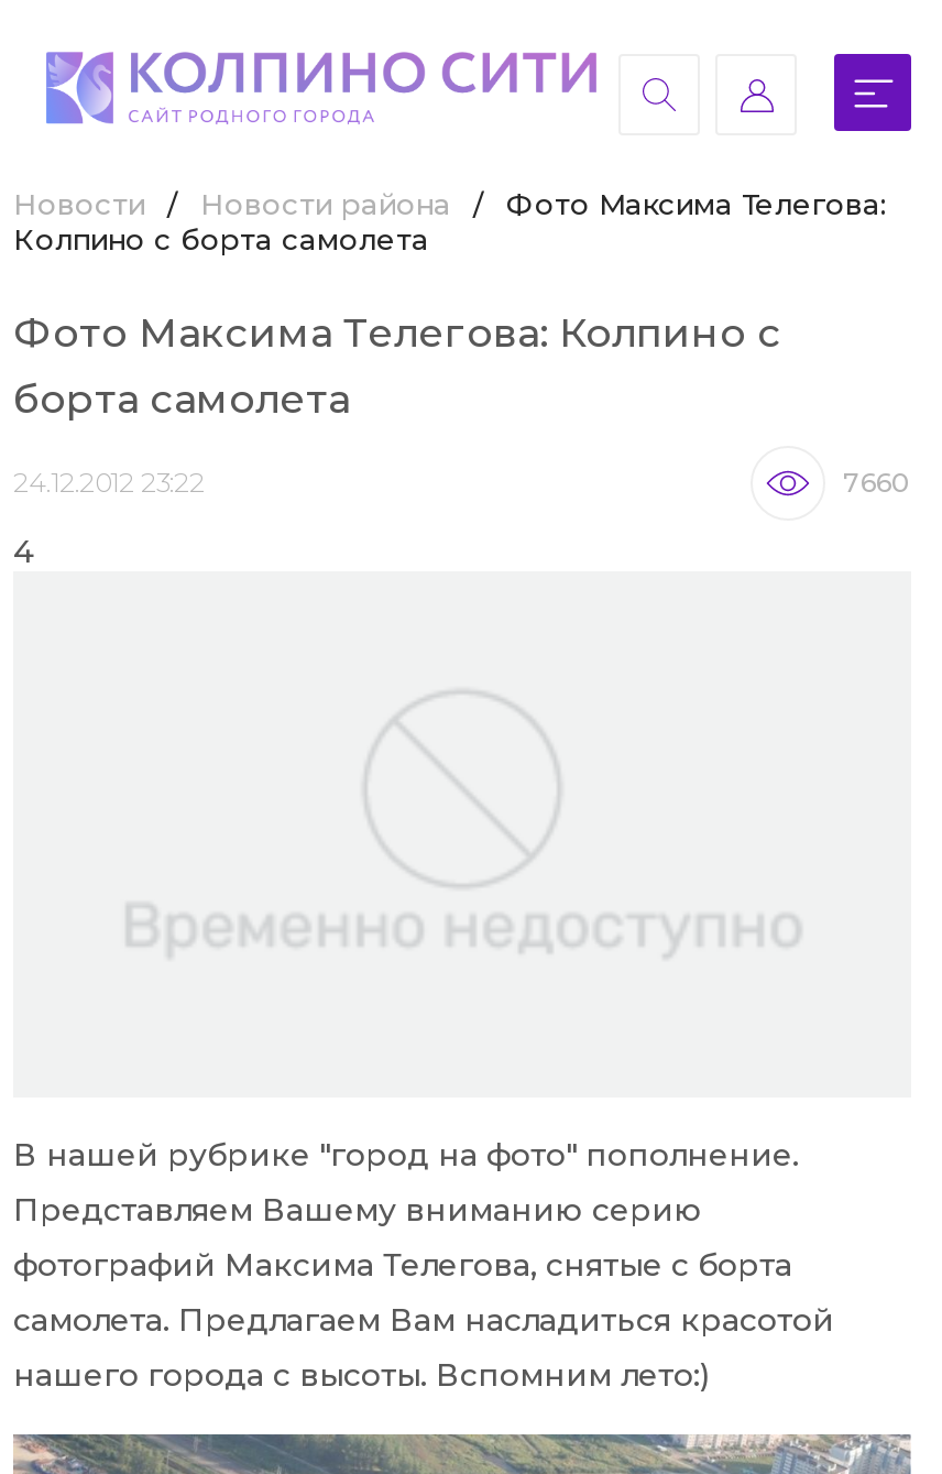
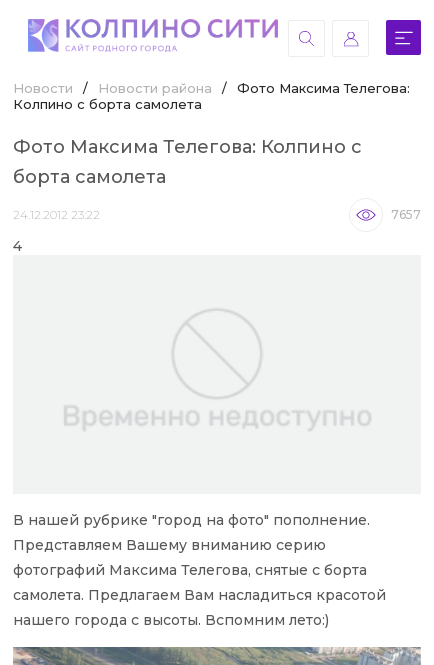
- 7660
+ 7657
